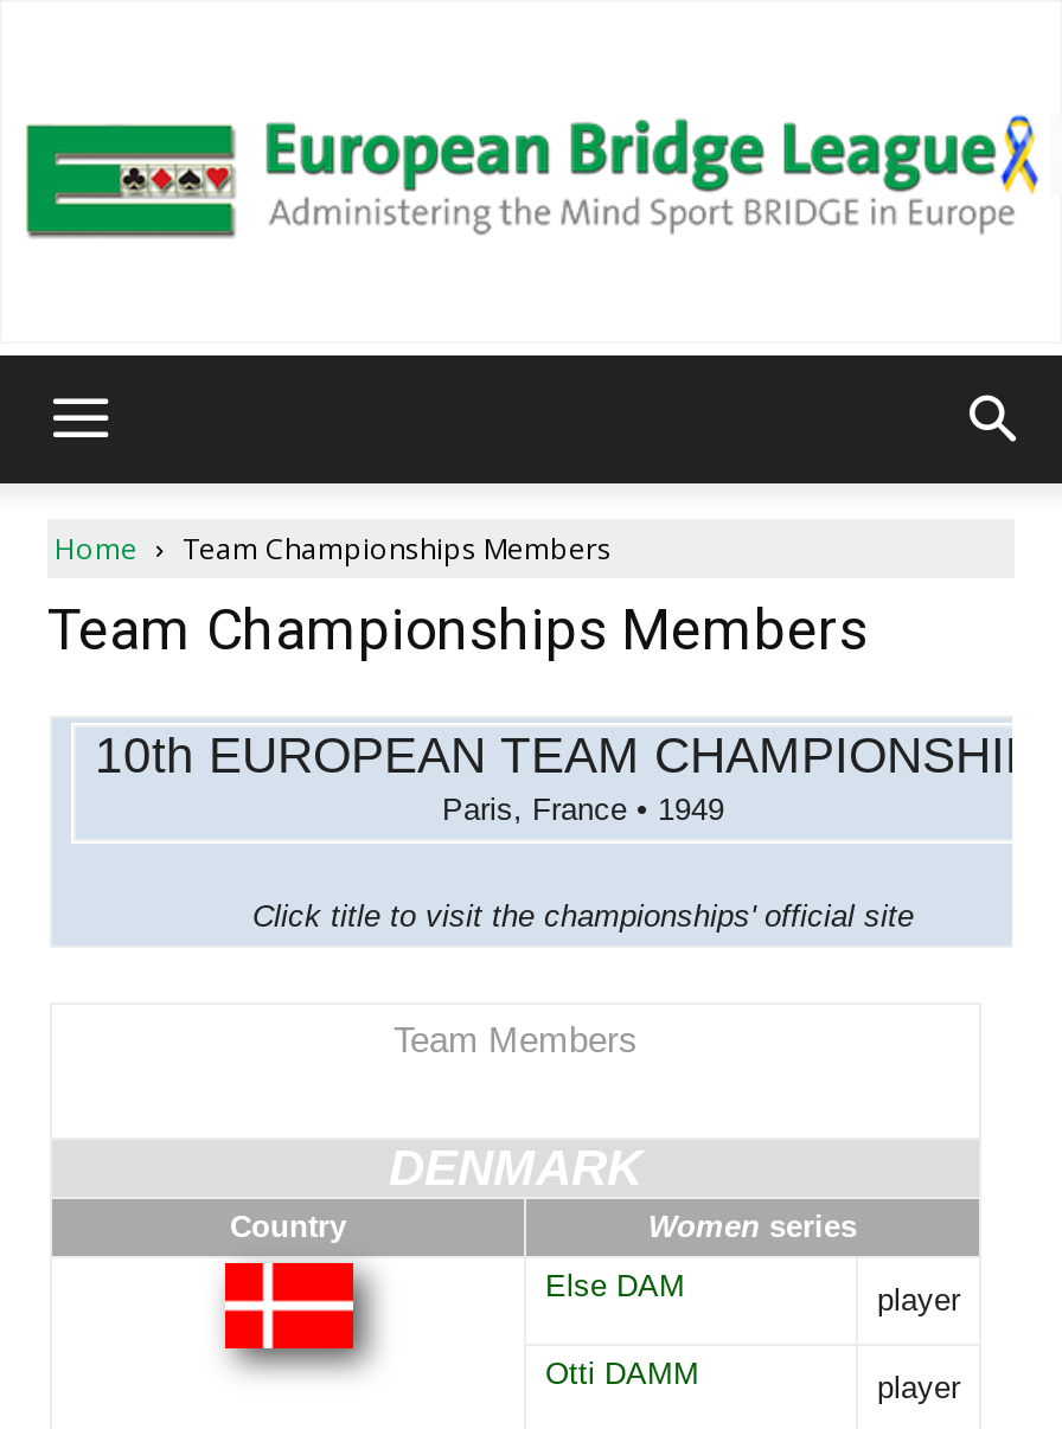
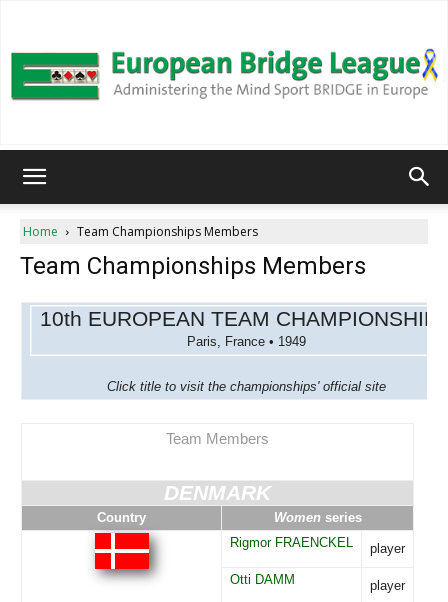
- Else DAM
+ Rigmor FRAENCKEL
